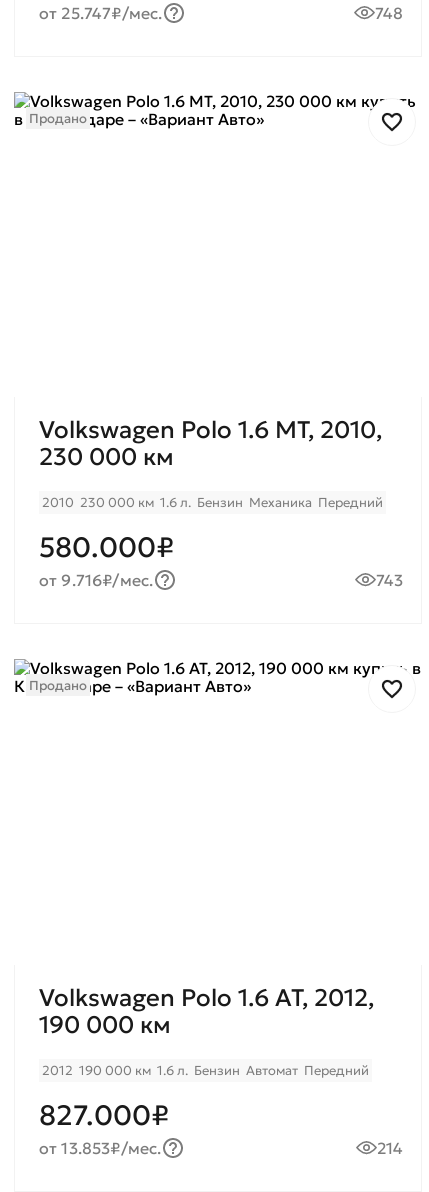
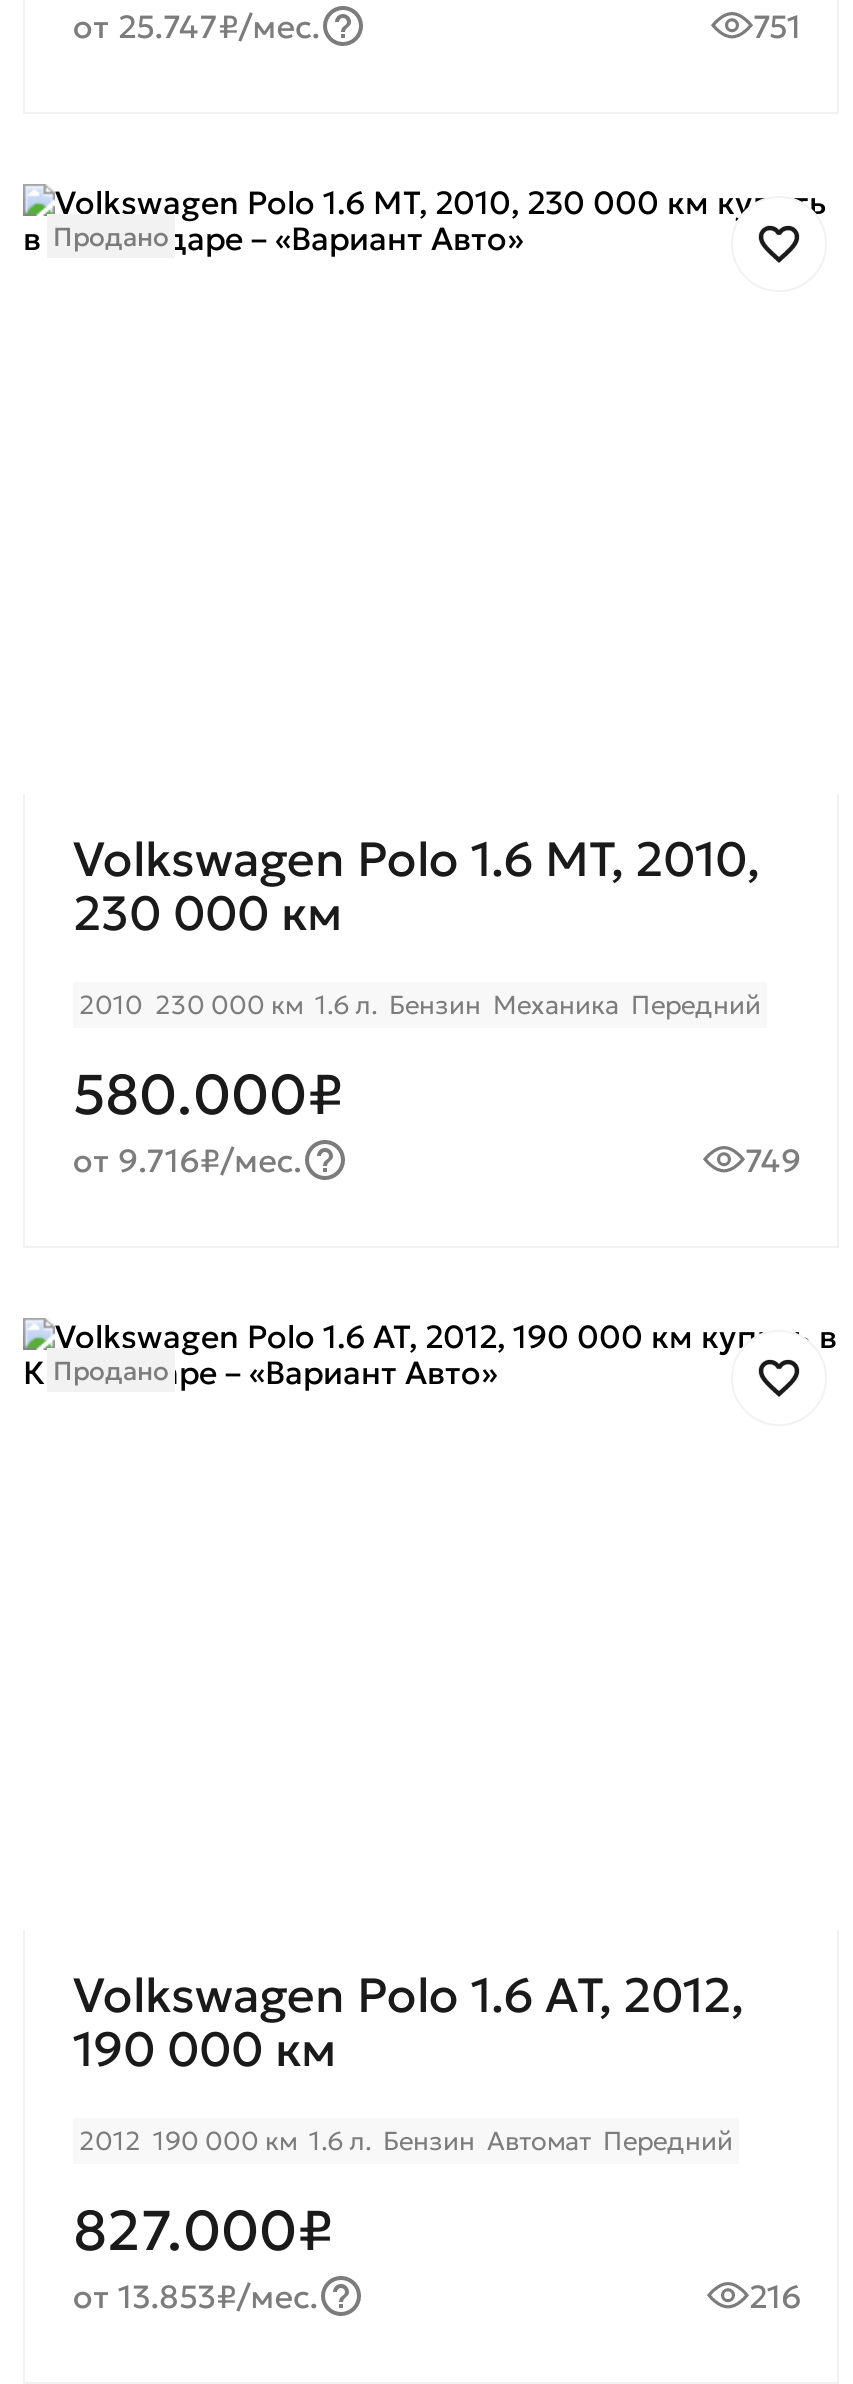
- 748
+ 751

- 743
+ 749

- 214
+ 216
